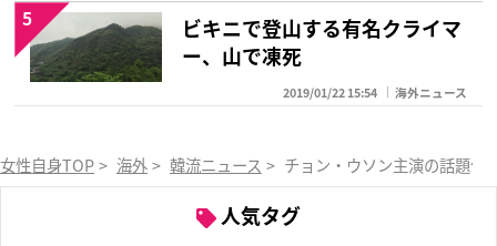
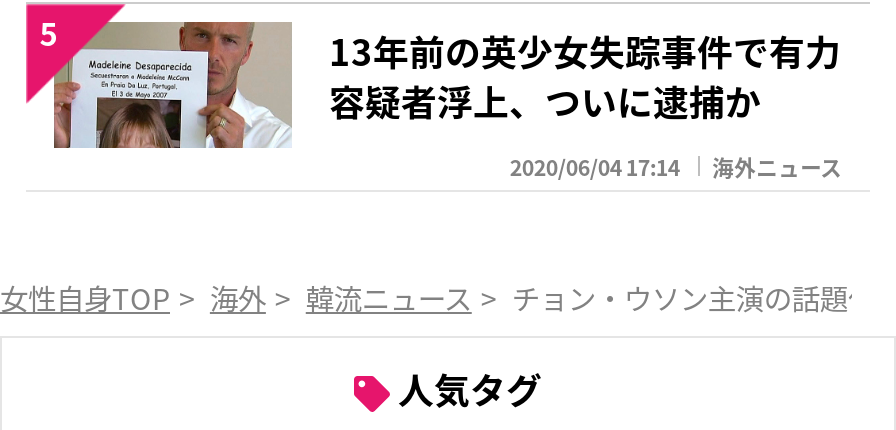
- [image]
- ビキニで登山する有名クライマ
- ー、山で凍死
+ [image]
+ 13年前の英少女失踪事件で有力
+ 容疑者浮上、ついに逮捕か

- 2019/01/22 15:54 海外ニュース
+ 2020/06/04 17:14 海外ニュース
